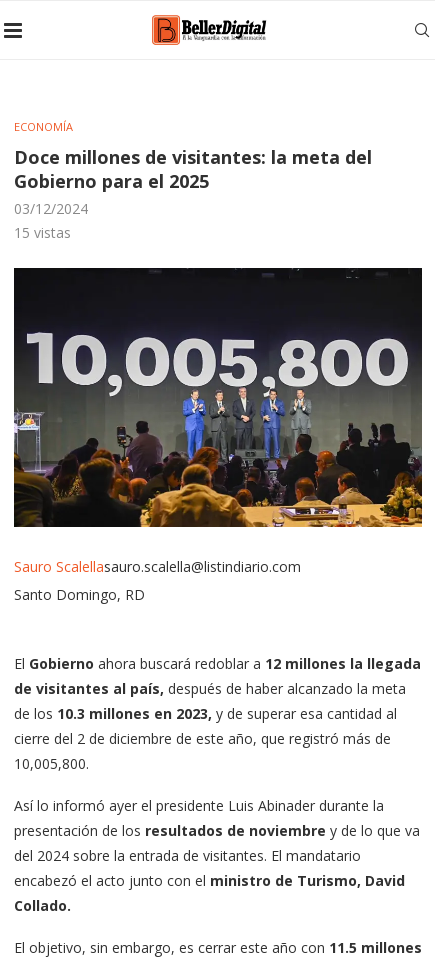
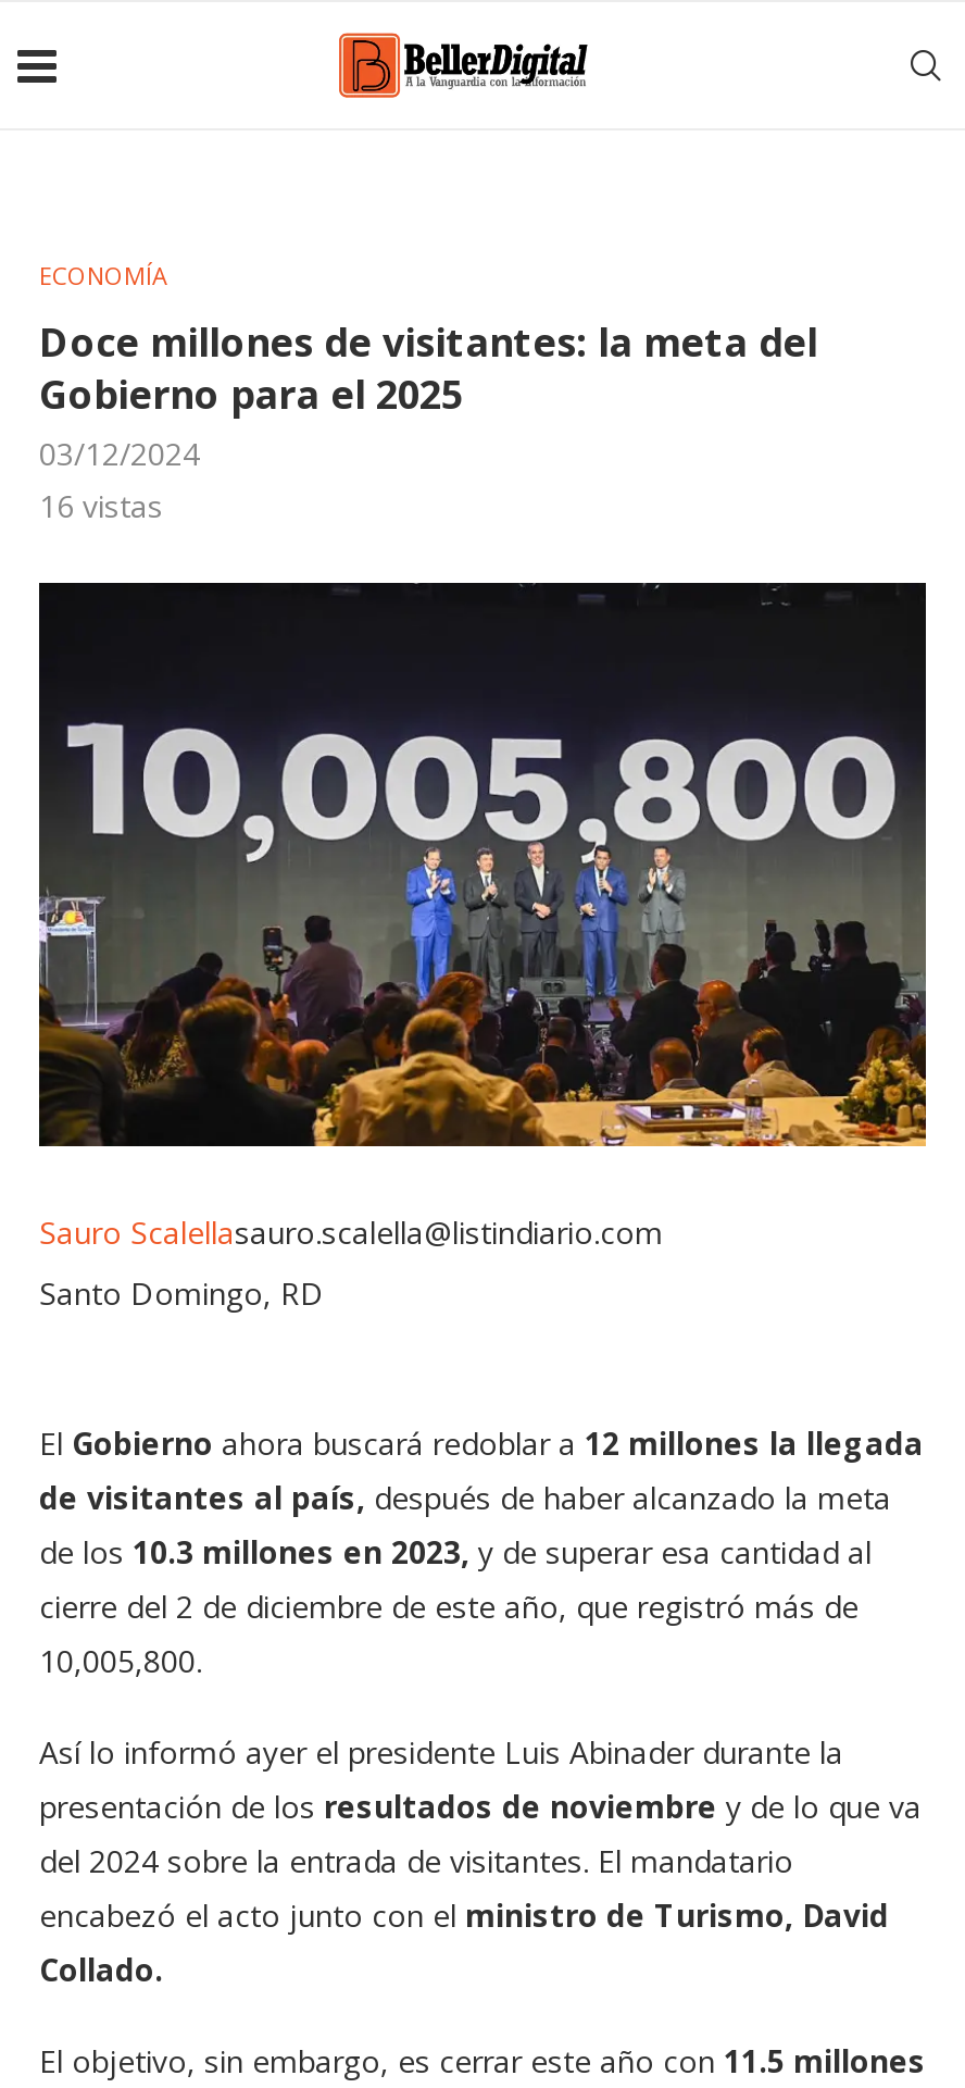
- 15 vistas
+ 16 vistas
